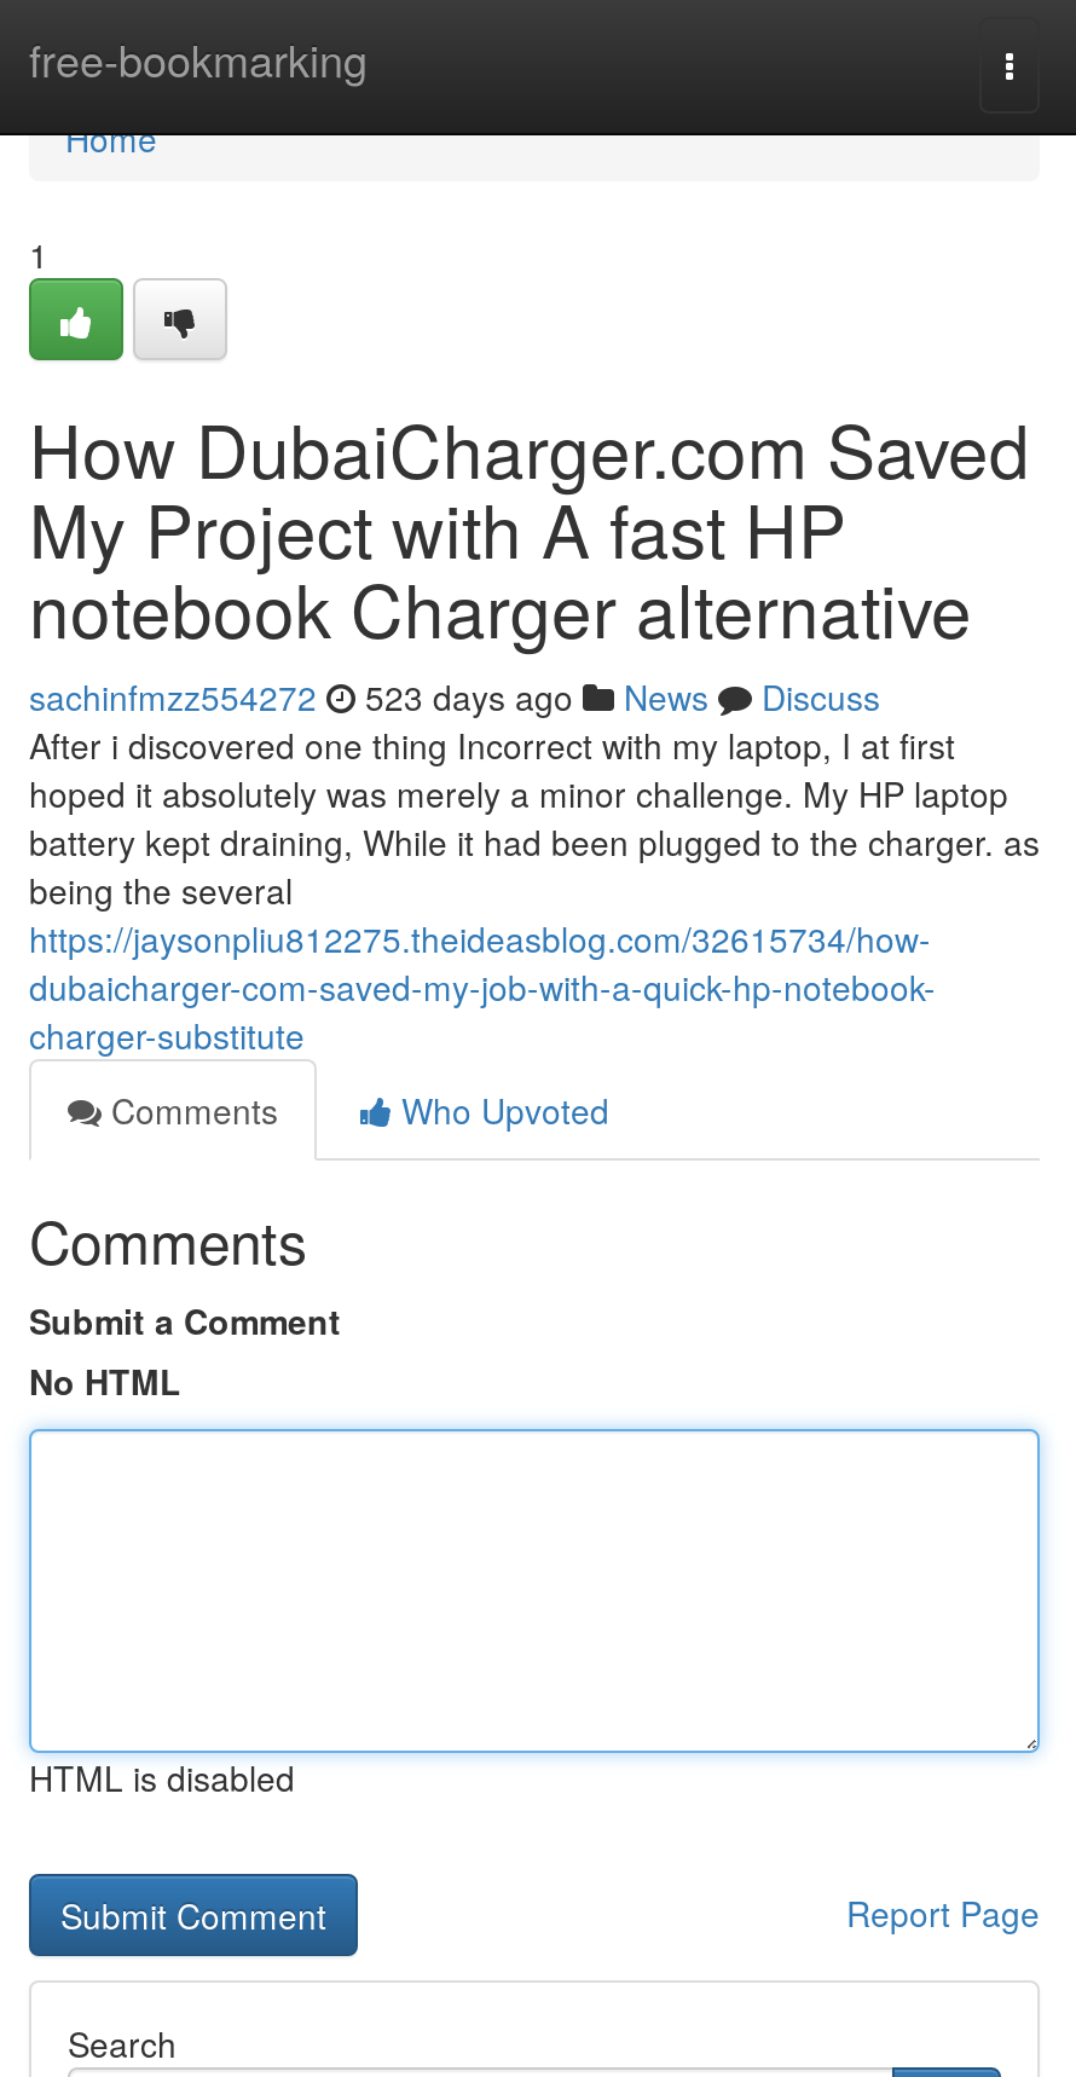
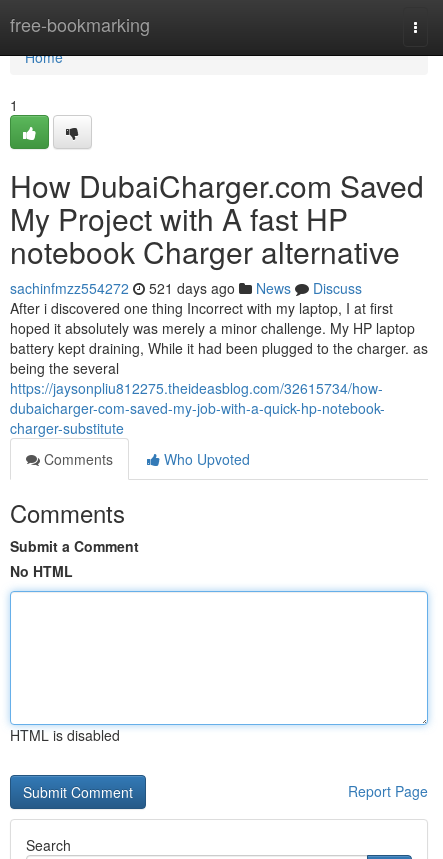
- sachinfmzz554272 523 days ago News Discuss
+ sachinfmzz554272 521 days ago News Discuss
